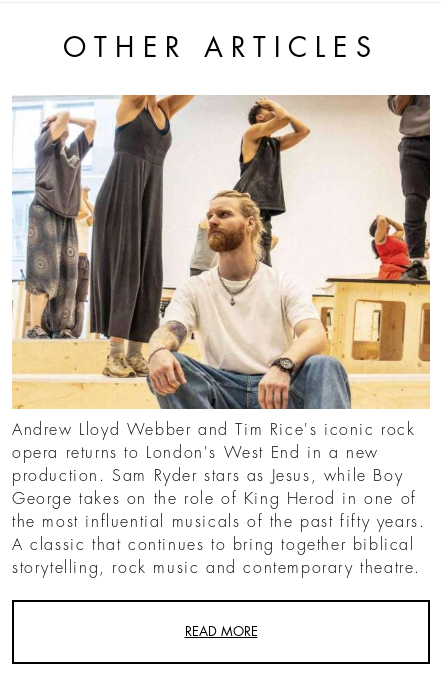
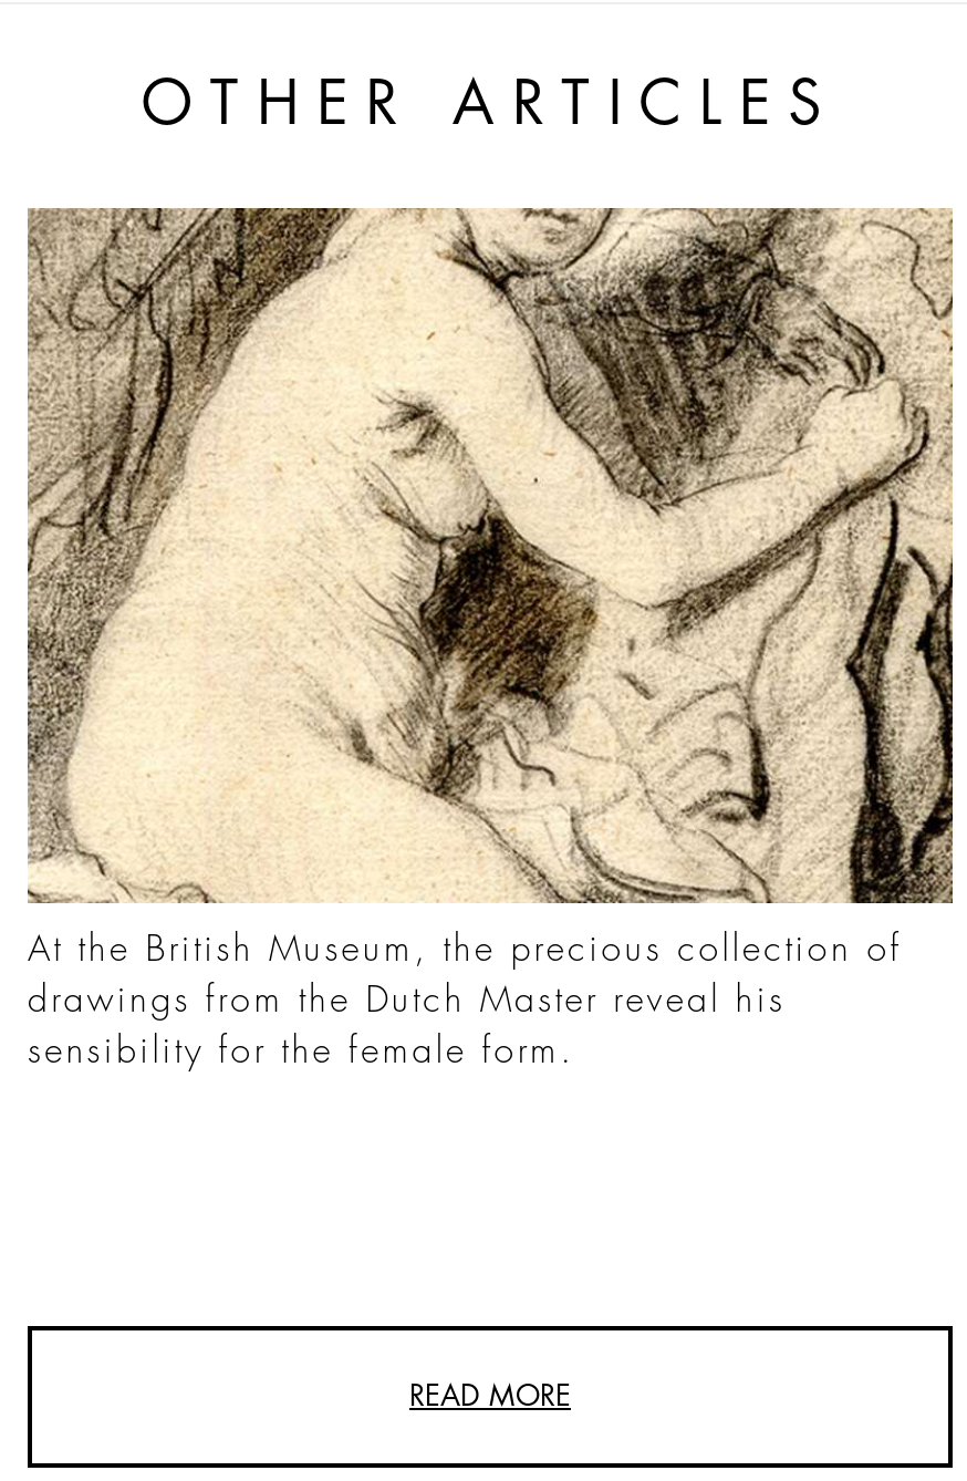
- [image]
- Andrew Lloyd Webber and Tim Rice's iconic rock
- opera returns to London's West End in a new
- production. Sam Ryder stars as Jesus, while Boy
- George takes on the role of King Herod in one of
- the most influential musicals of the past fifty years.
- A classic that continues to bring together biblical
- storytelling, rock music and contemporary theatre.
+ [image]
+ At the British Museum, the precious collection of
+ drawings from the Dutch Master reveal his
+ sensibility for the female form.
